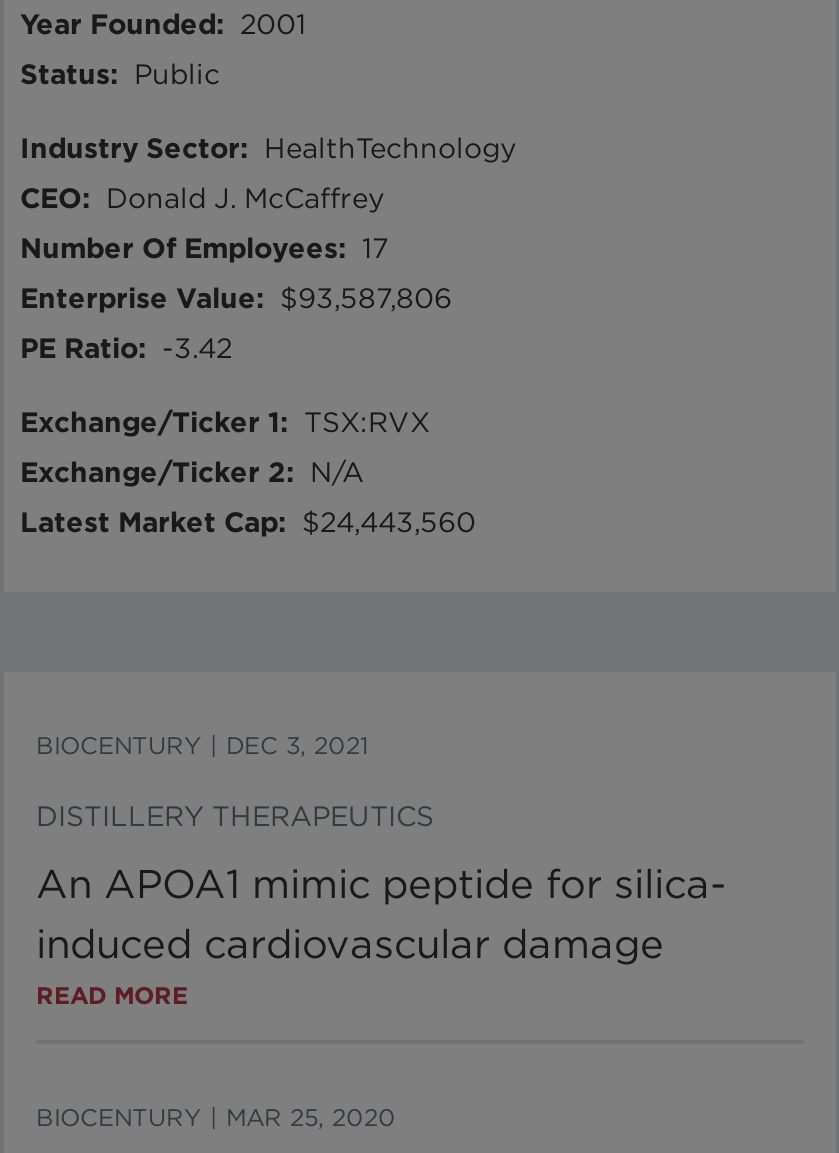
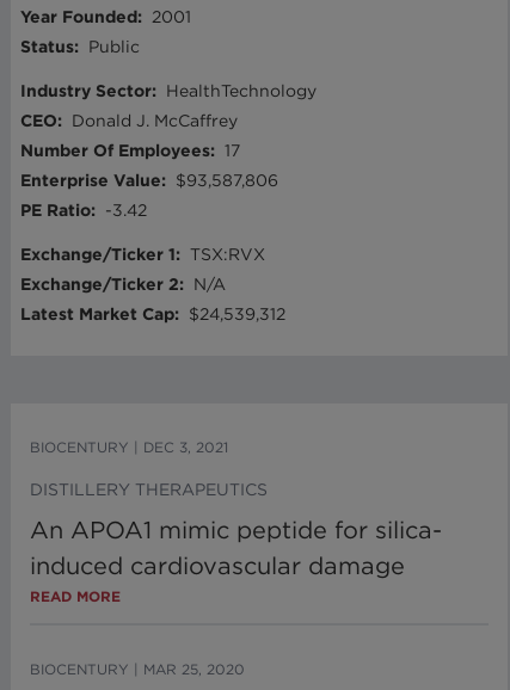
- Latest Market Cap: $24,443,560
+ Latest Market Cap: $24,539,312
